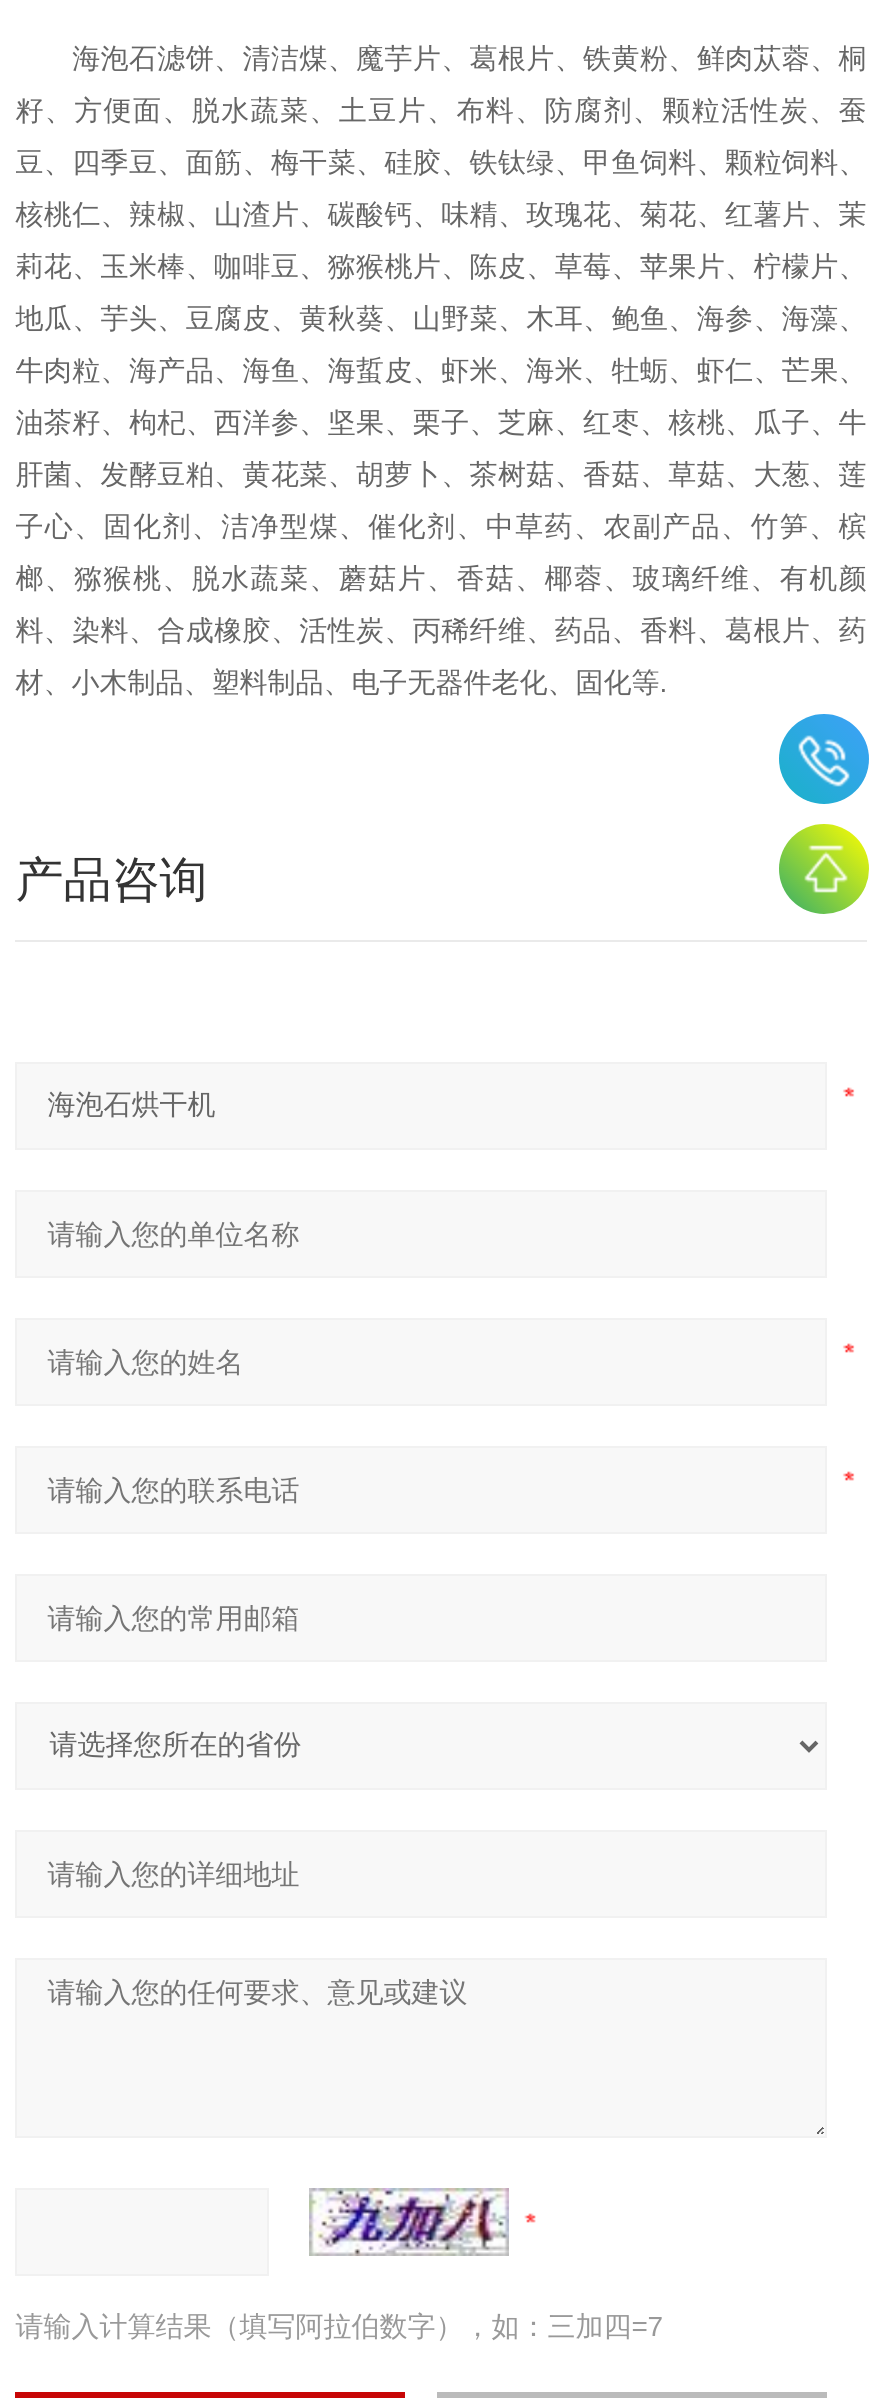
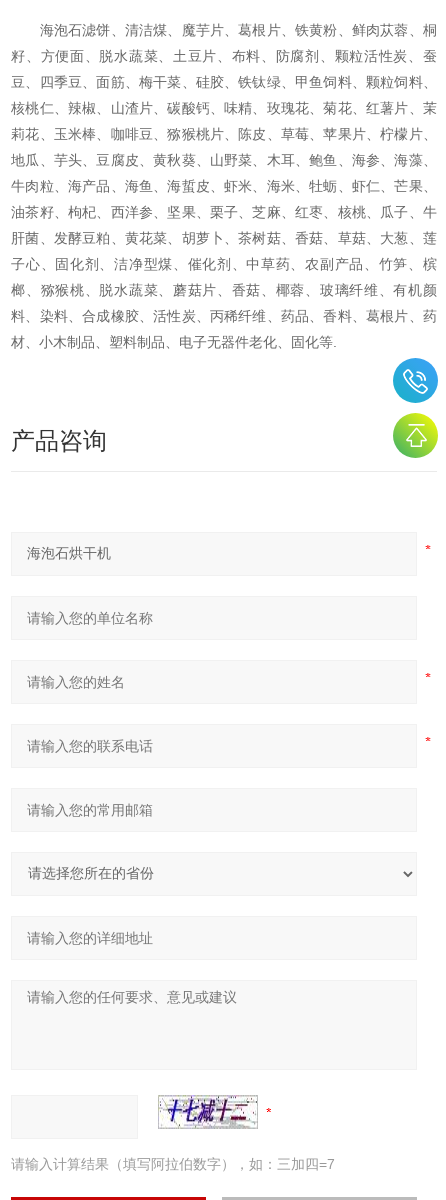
- [image]
+ [image]
